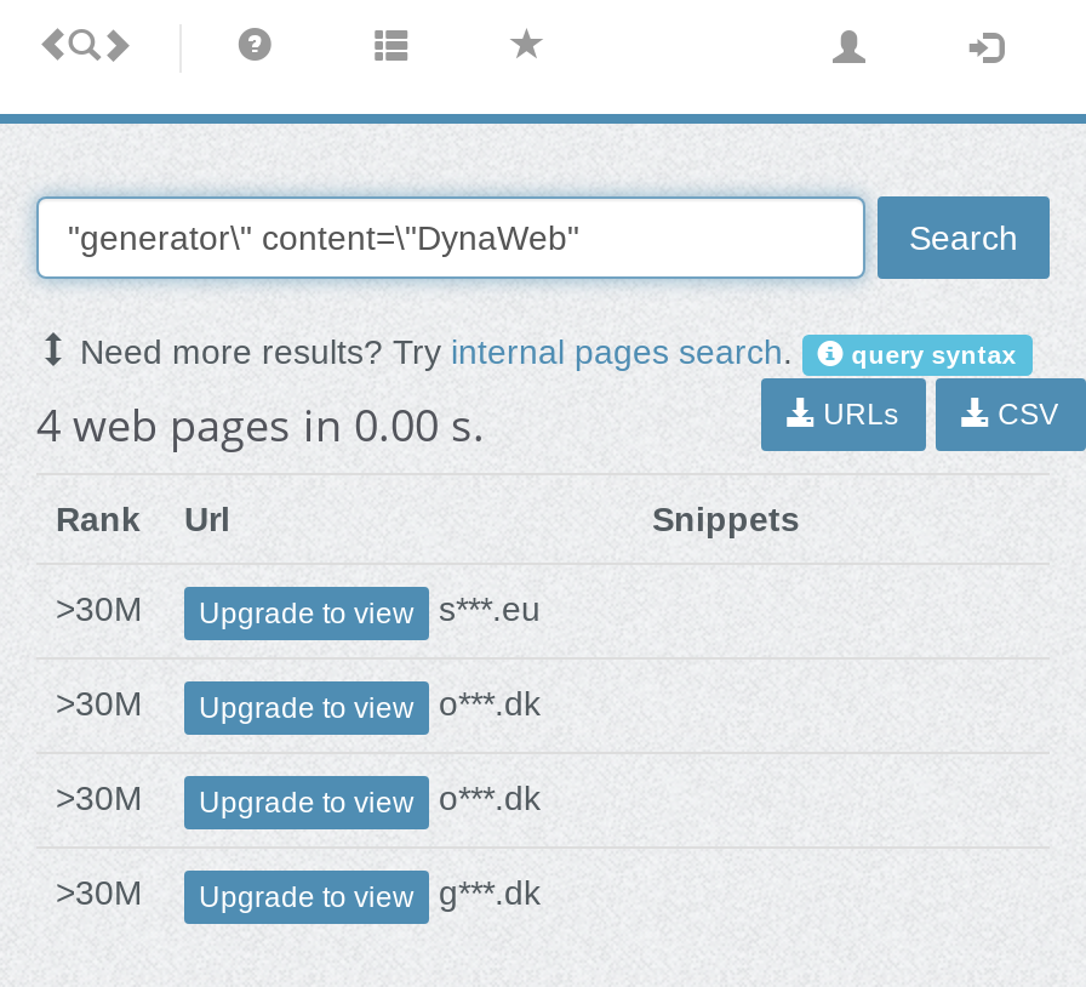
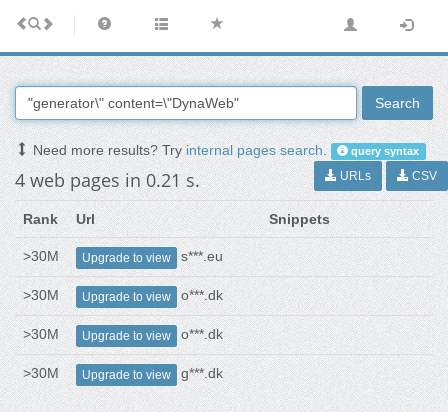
- 4 web pages in 0.00 s.
+ 4 web pages in 0.21 s.
